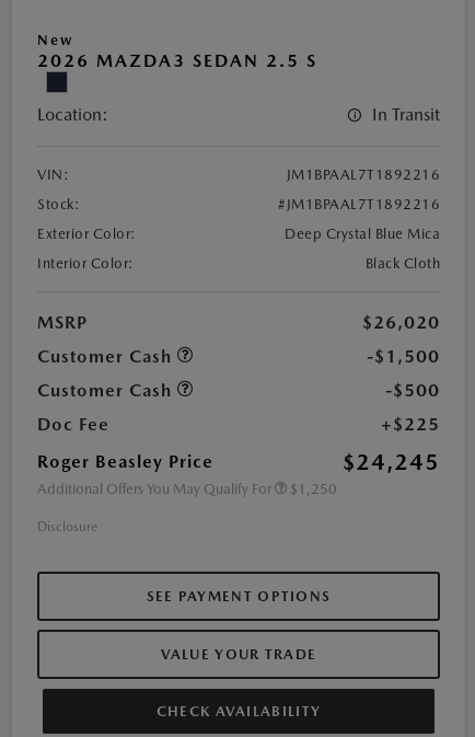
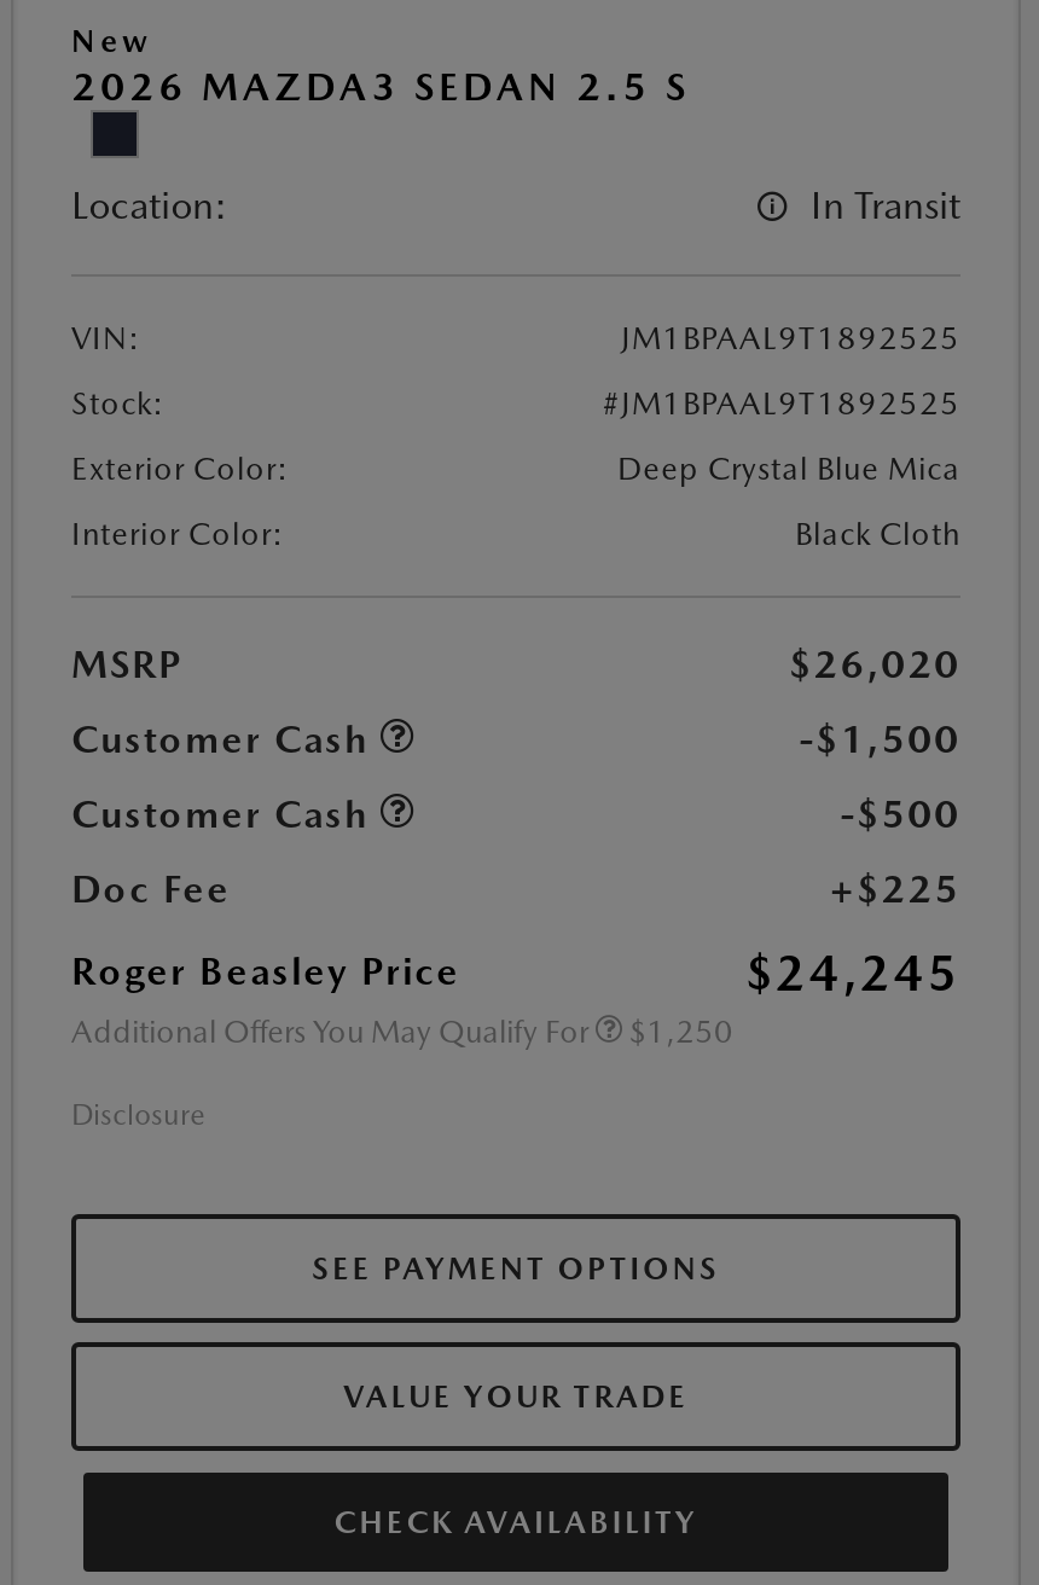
- JM1BPAAL7T1892216
+ JM1BPAAL9T1892525

- #JM1BPAAL7T1892216
+ #JM1BPAAL9T1892525
